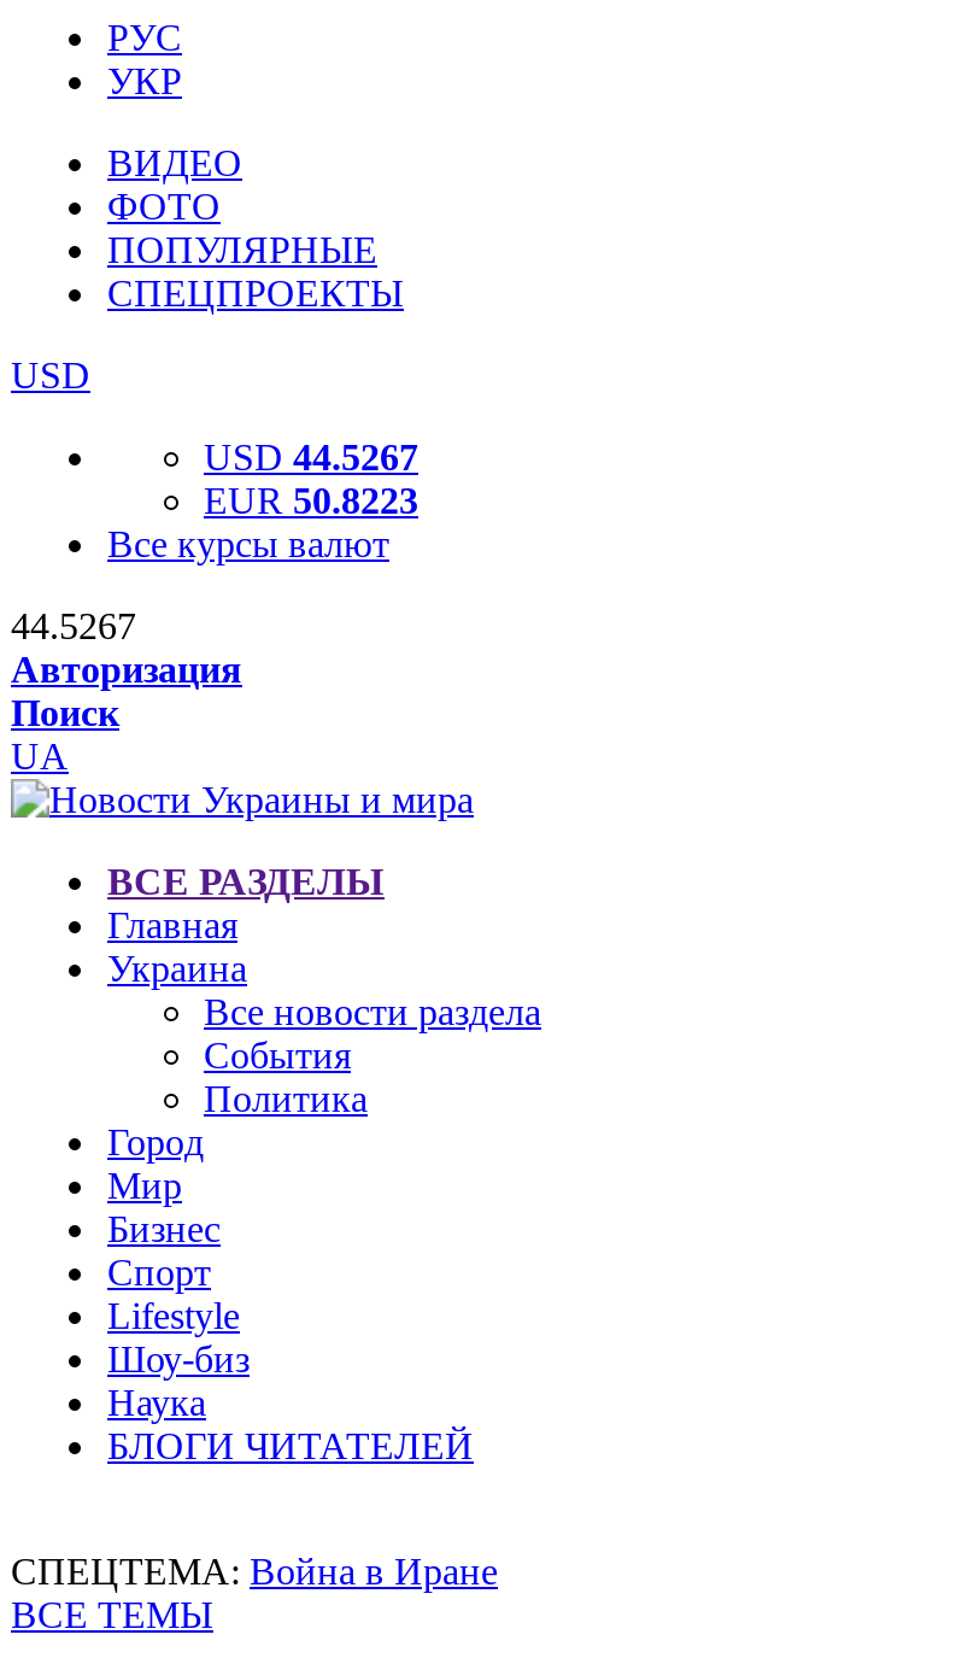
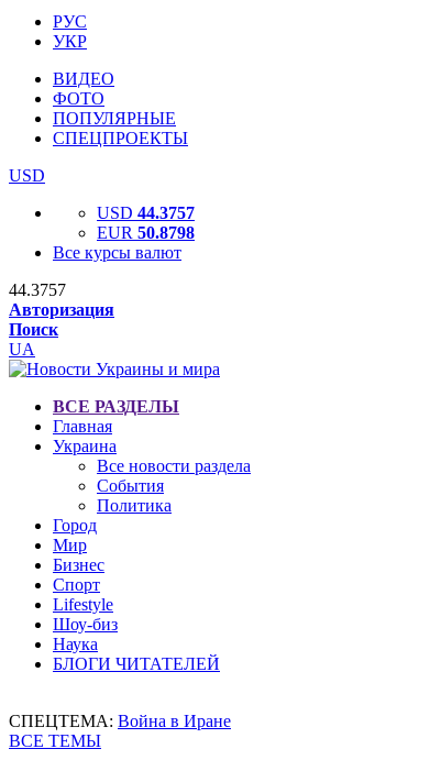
- USD 44.5267
+ USD 44.3757

- EUR 50.8223
+ EUR 50.8798

- 44.5267
+ 44.3757
